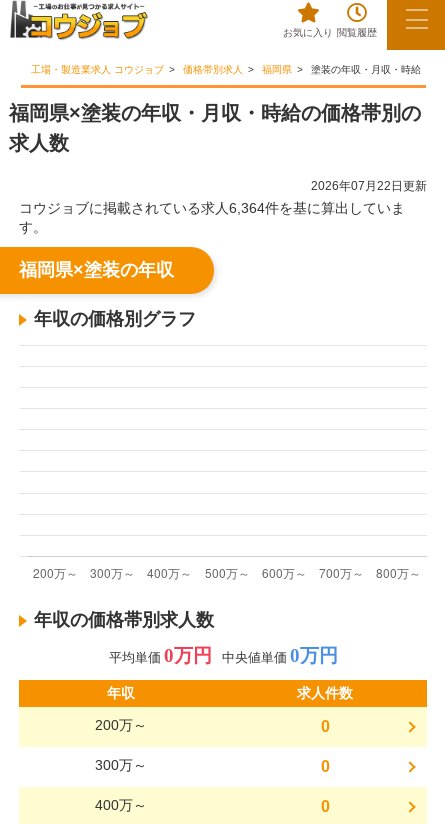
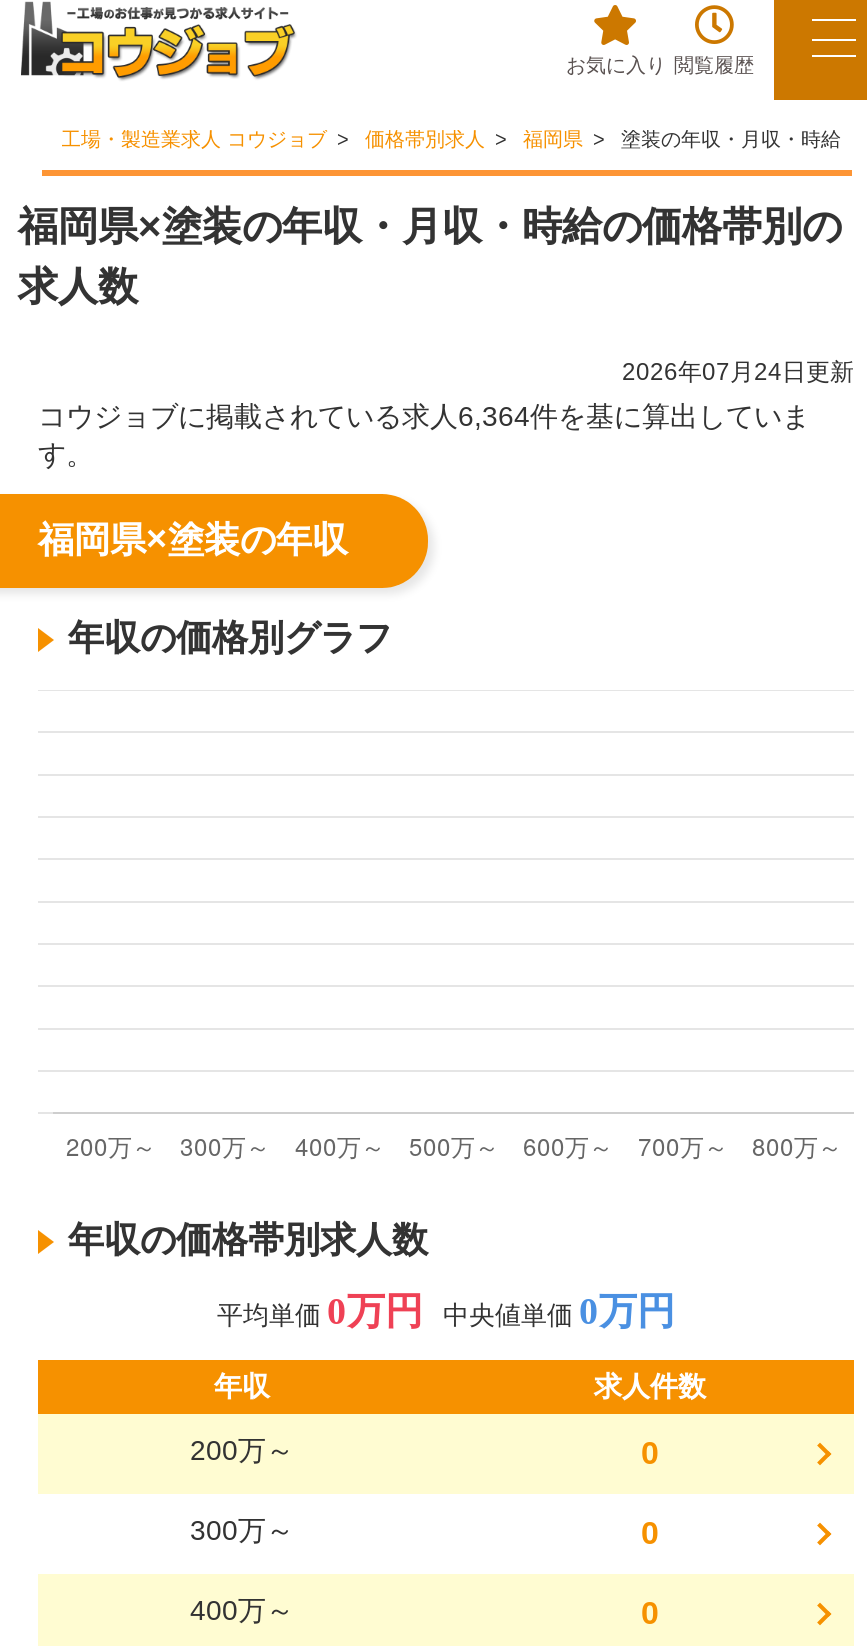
- 2026年07月22日更新
+ 2026年07月24日更新
